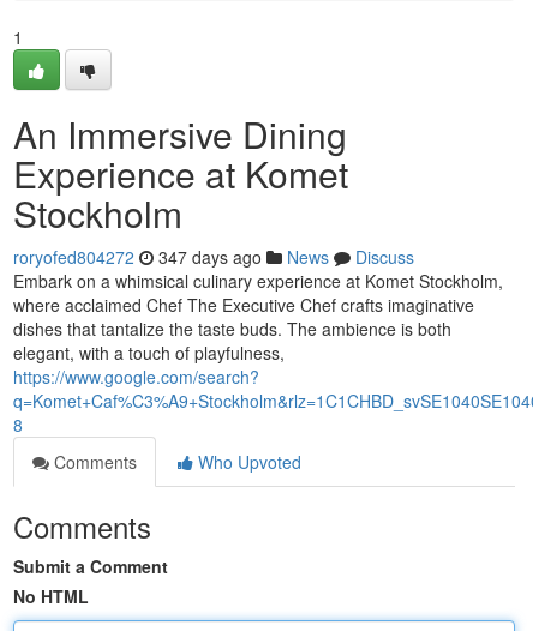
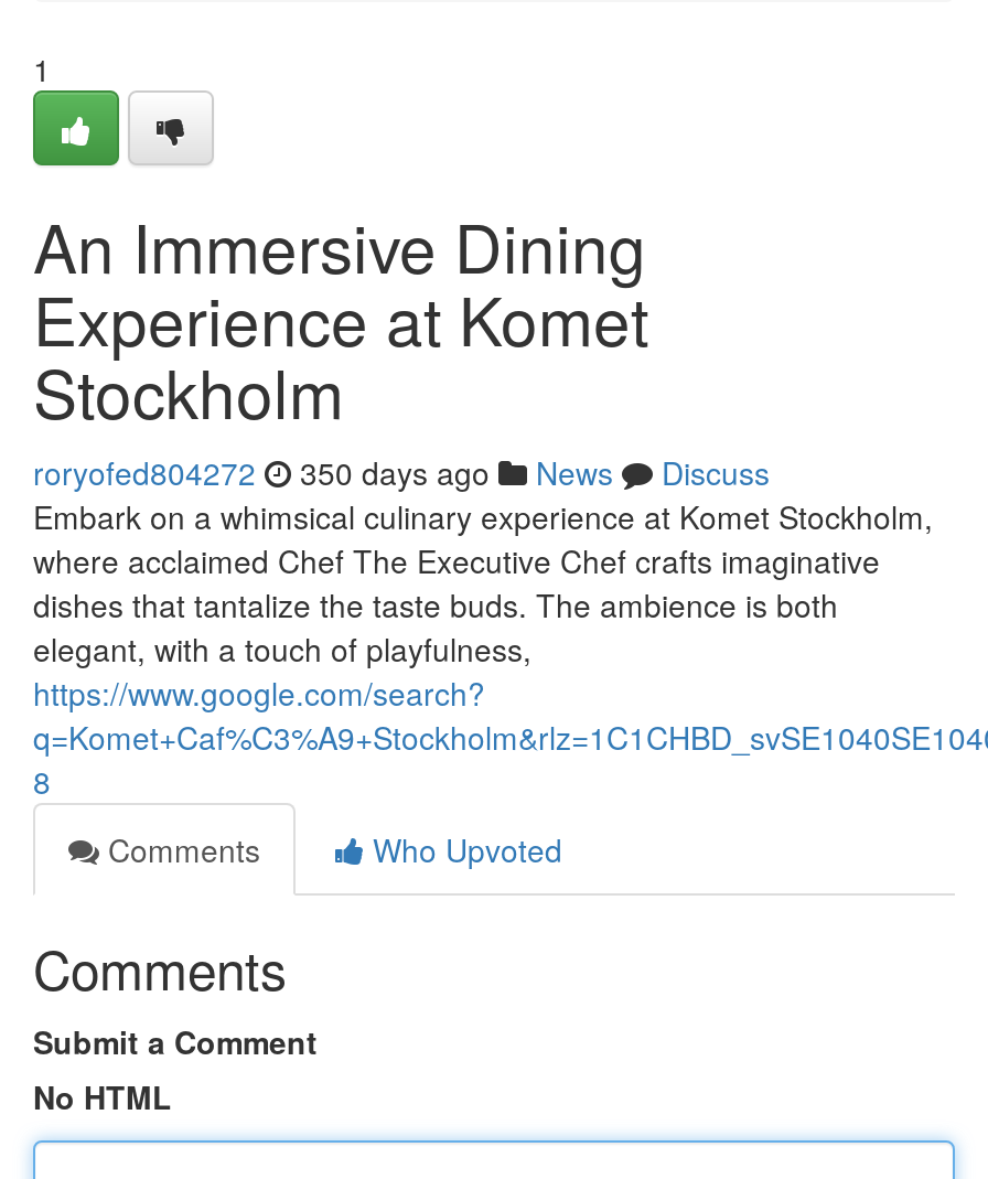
- roryofed804272 347 days ago News Discuss
+ roryofed804272 350 days ago News Discuss
